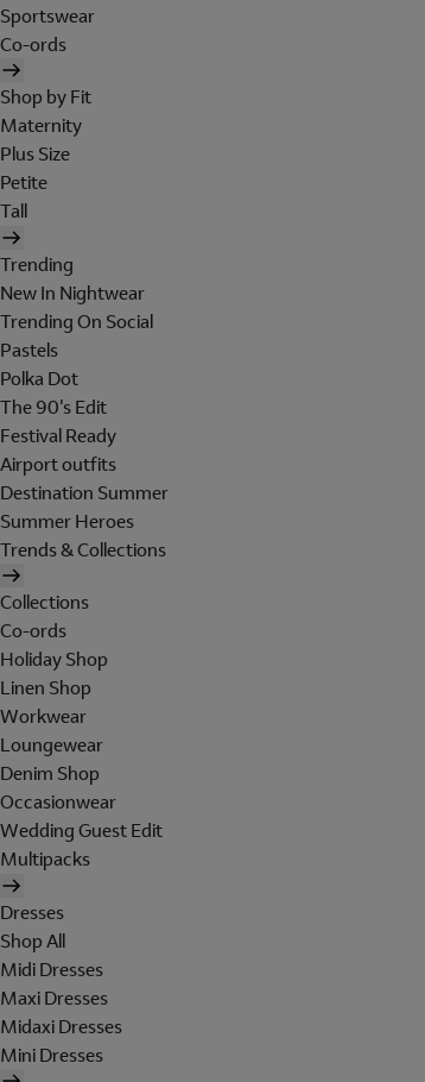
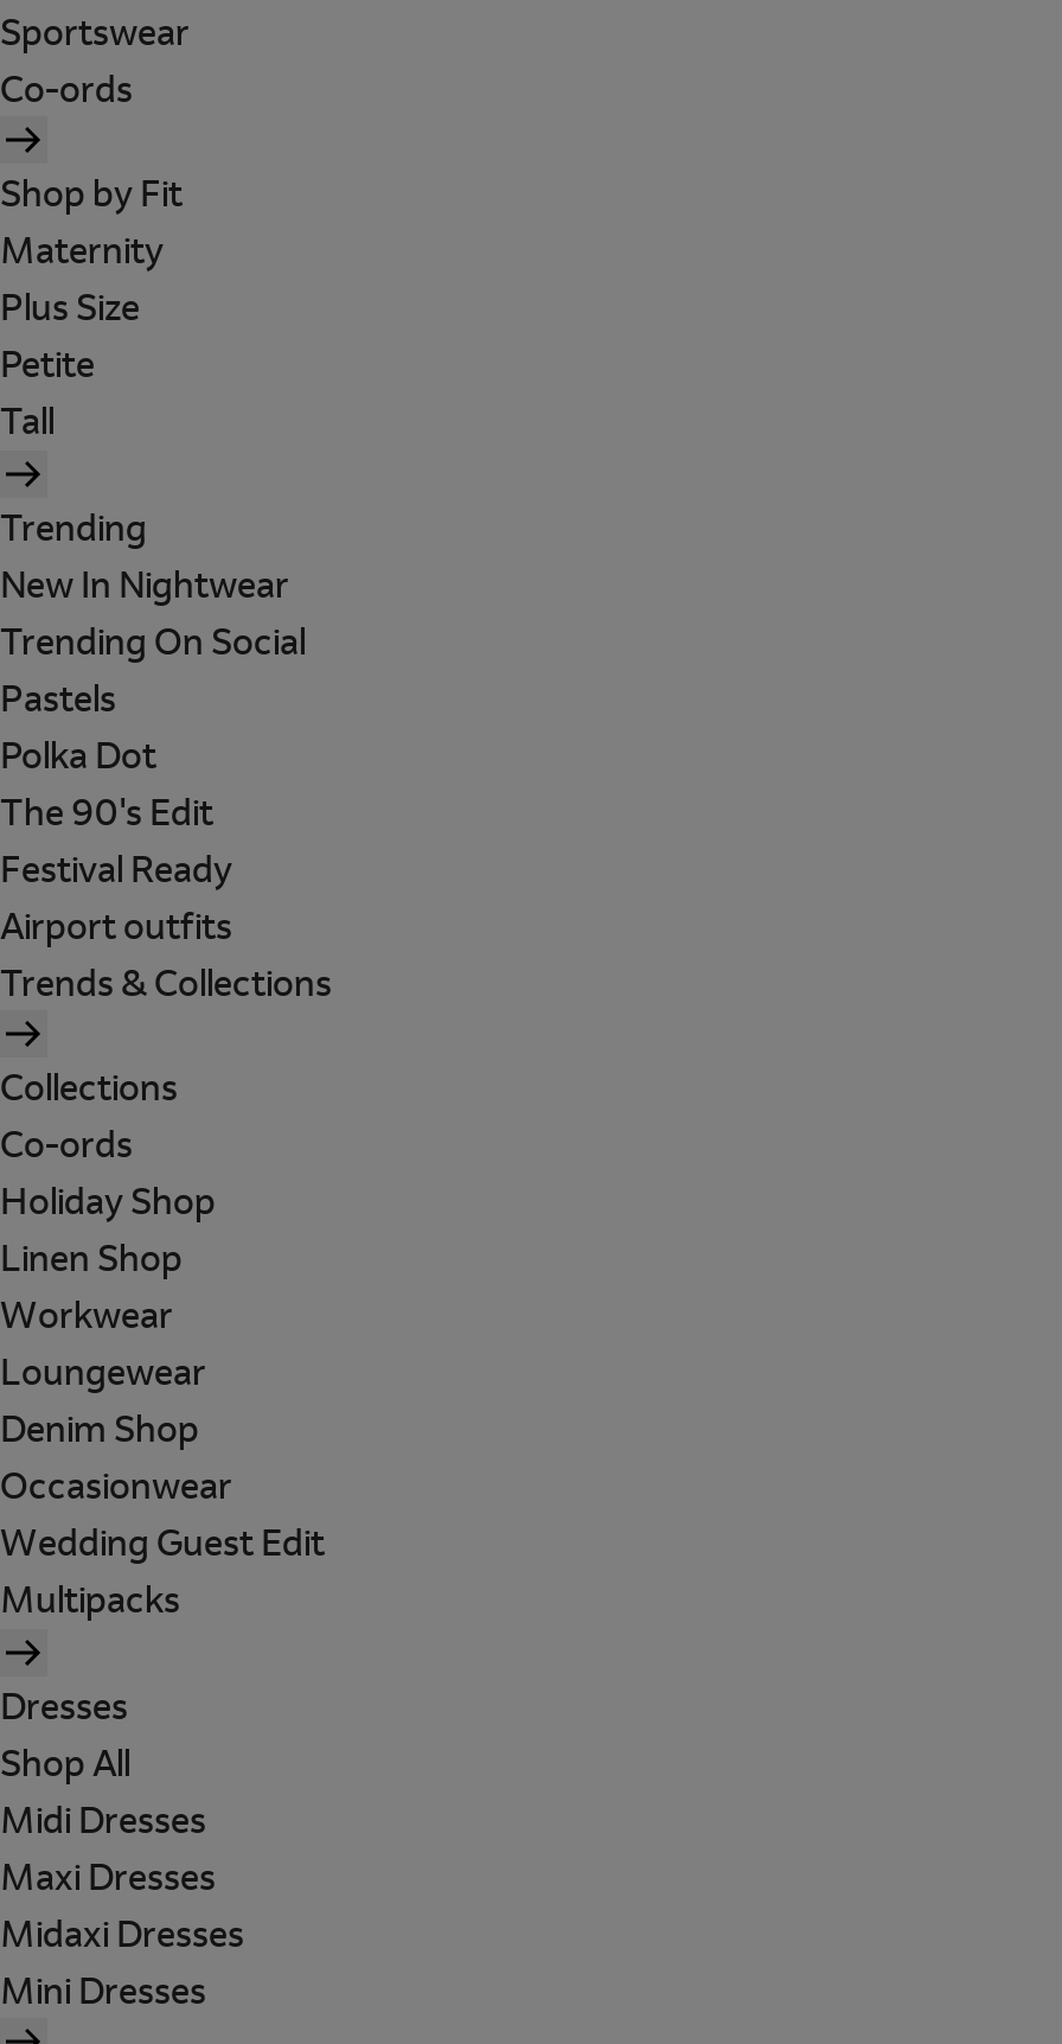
- Destination Summer
- Summer Heroes
